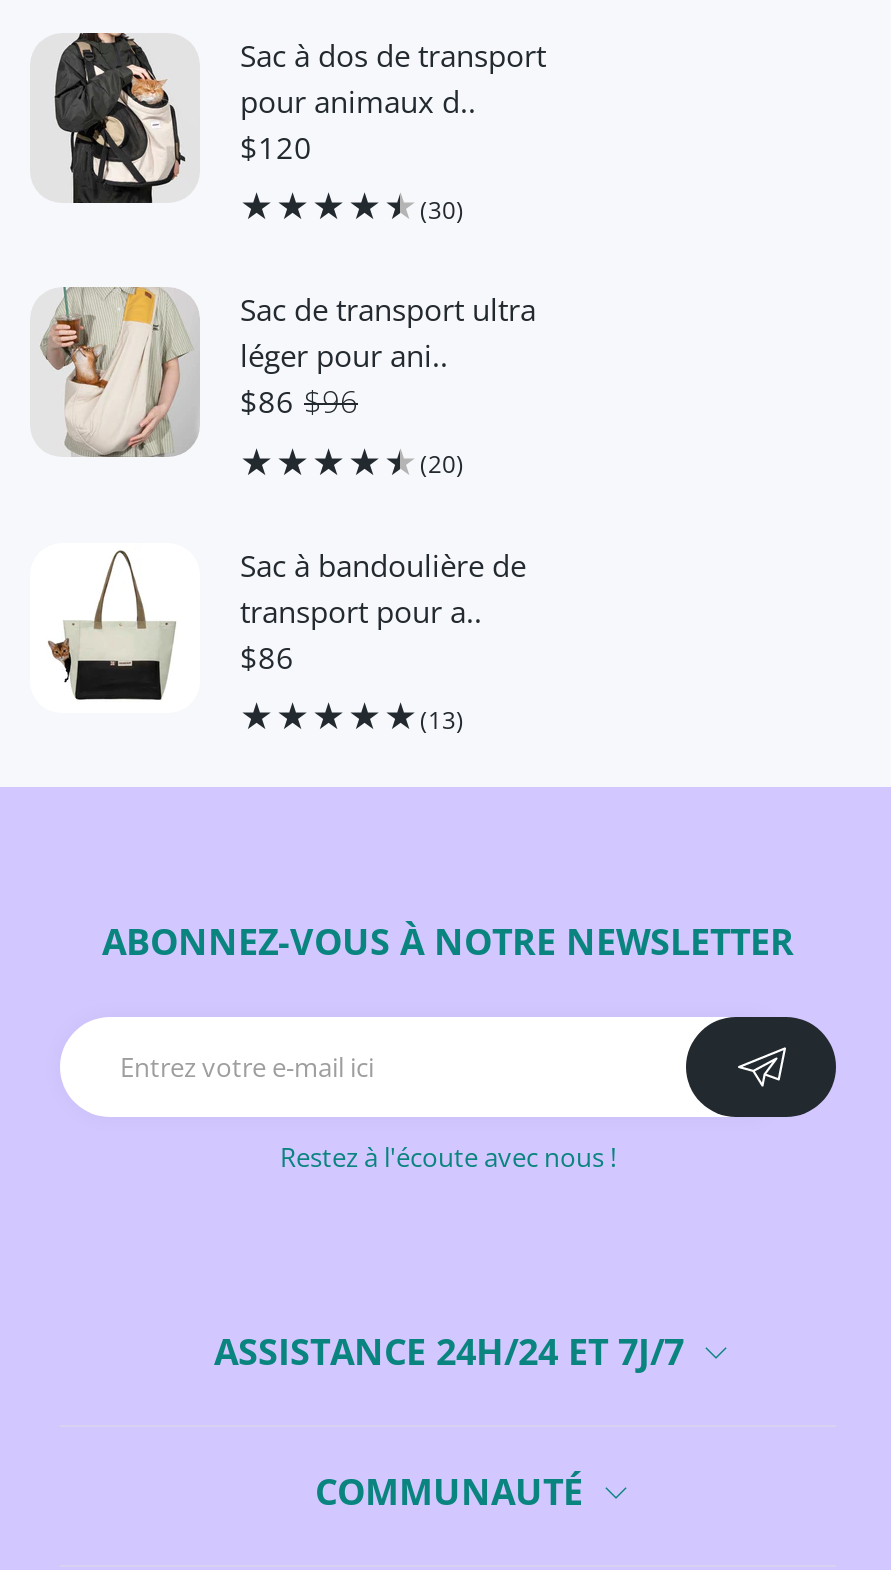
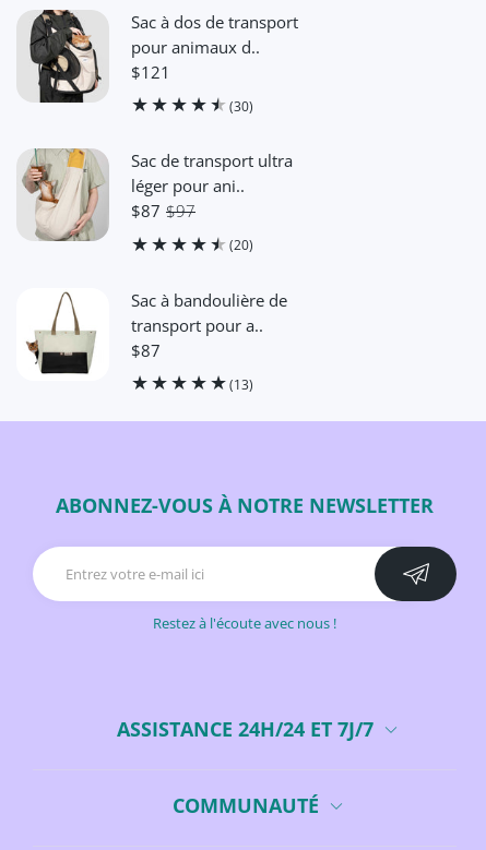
- $120
+ $121

- $86 $96
+ $87 $97

- $86
+ $87
